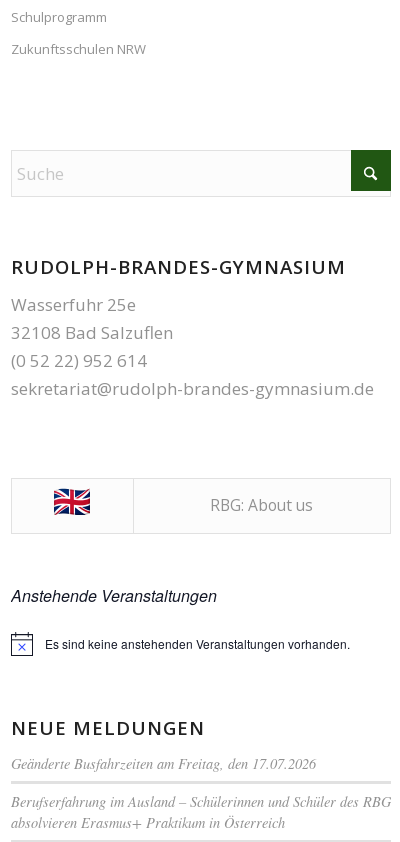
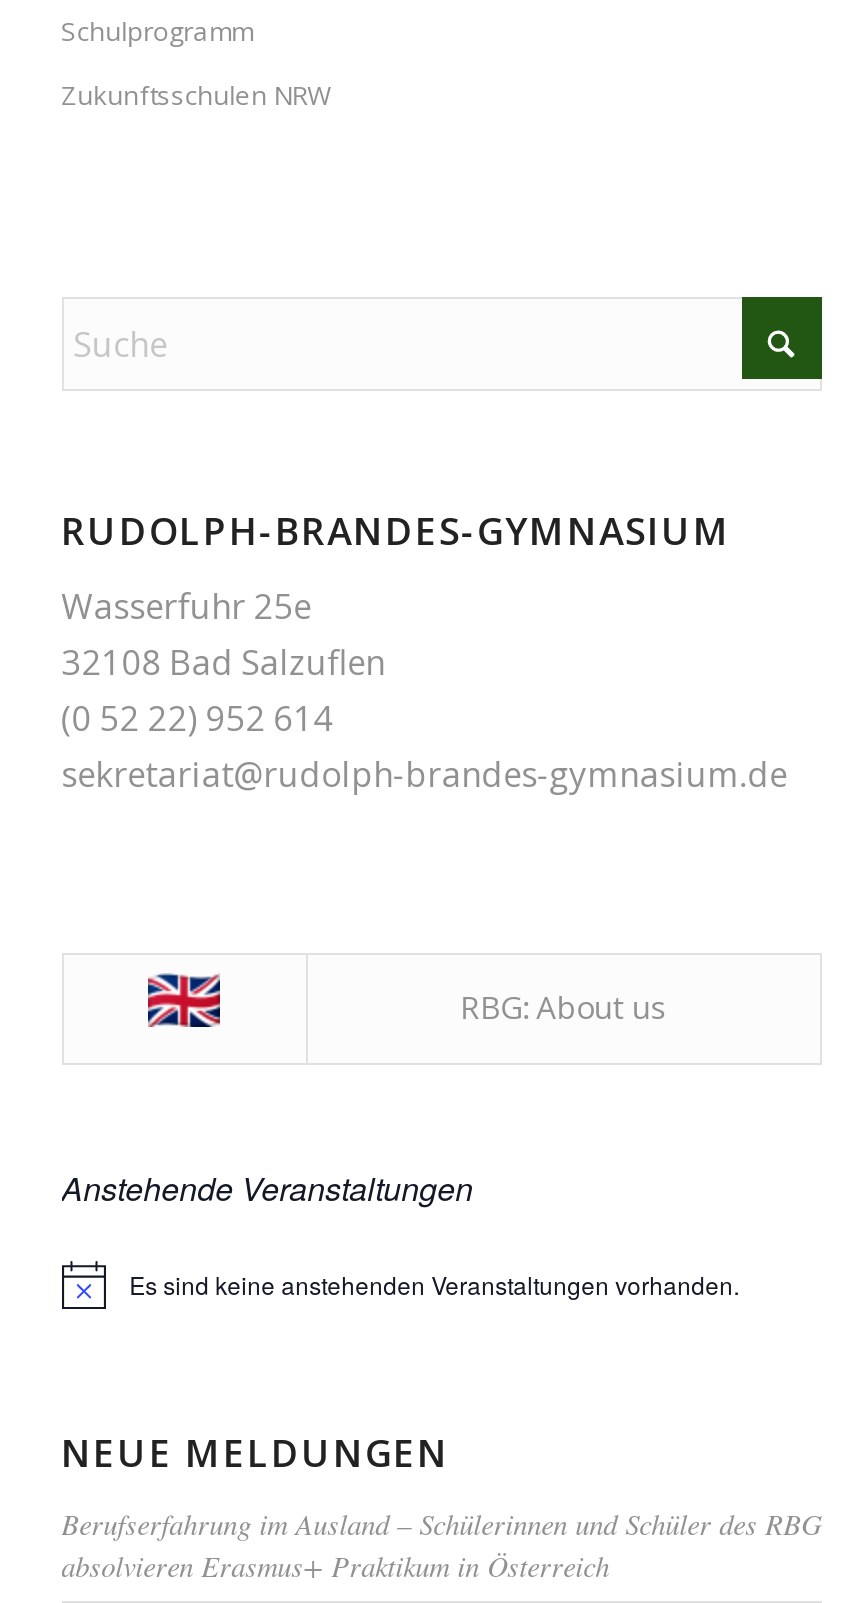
- Geänderte Busfahrzeiten am Freitag, den 17.07.2026
